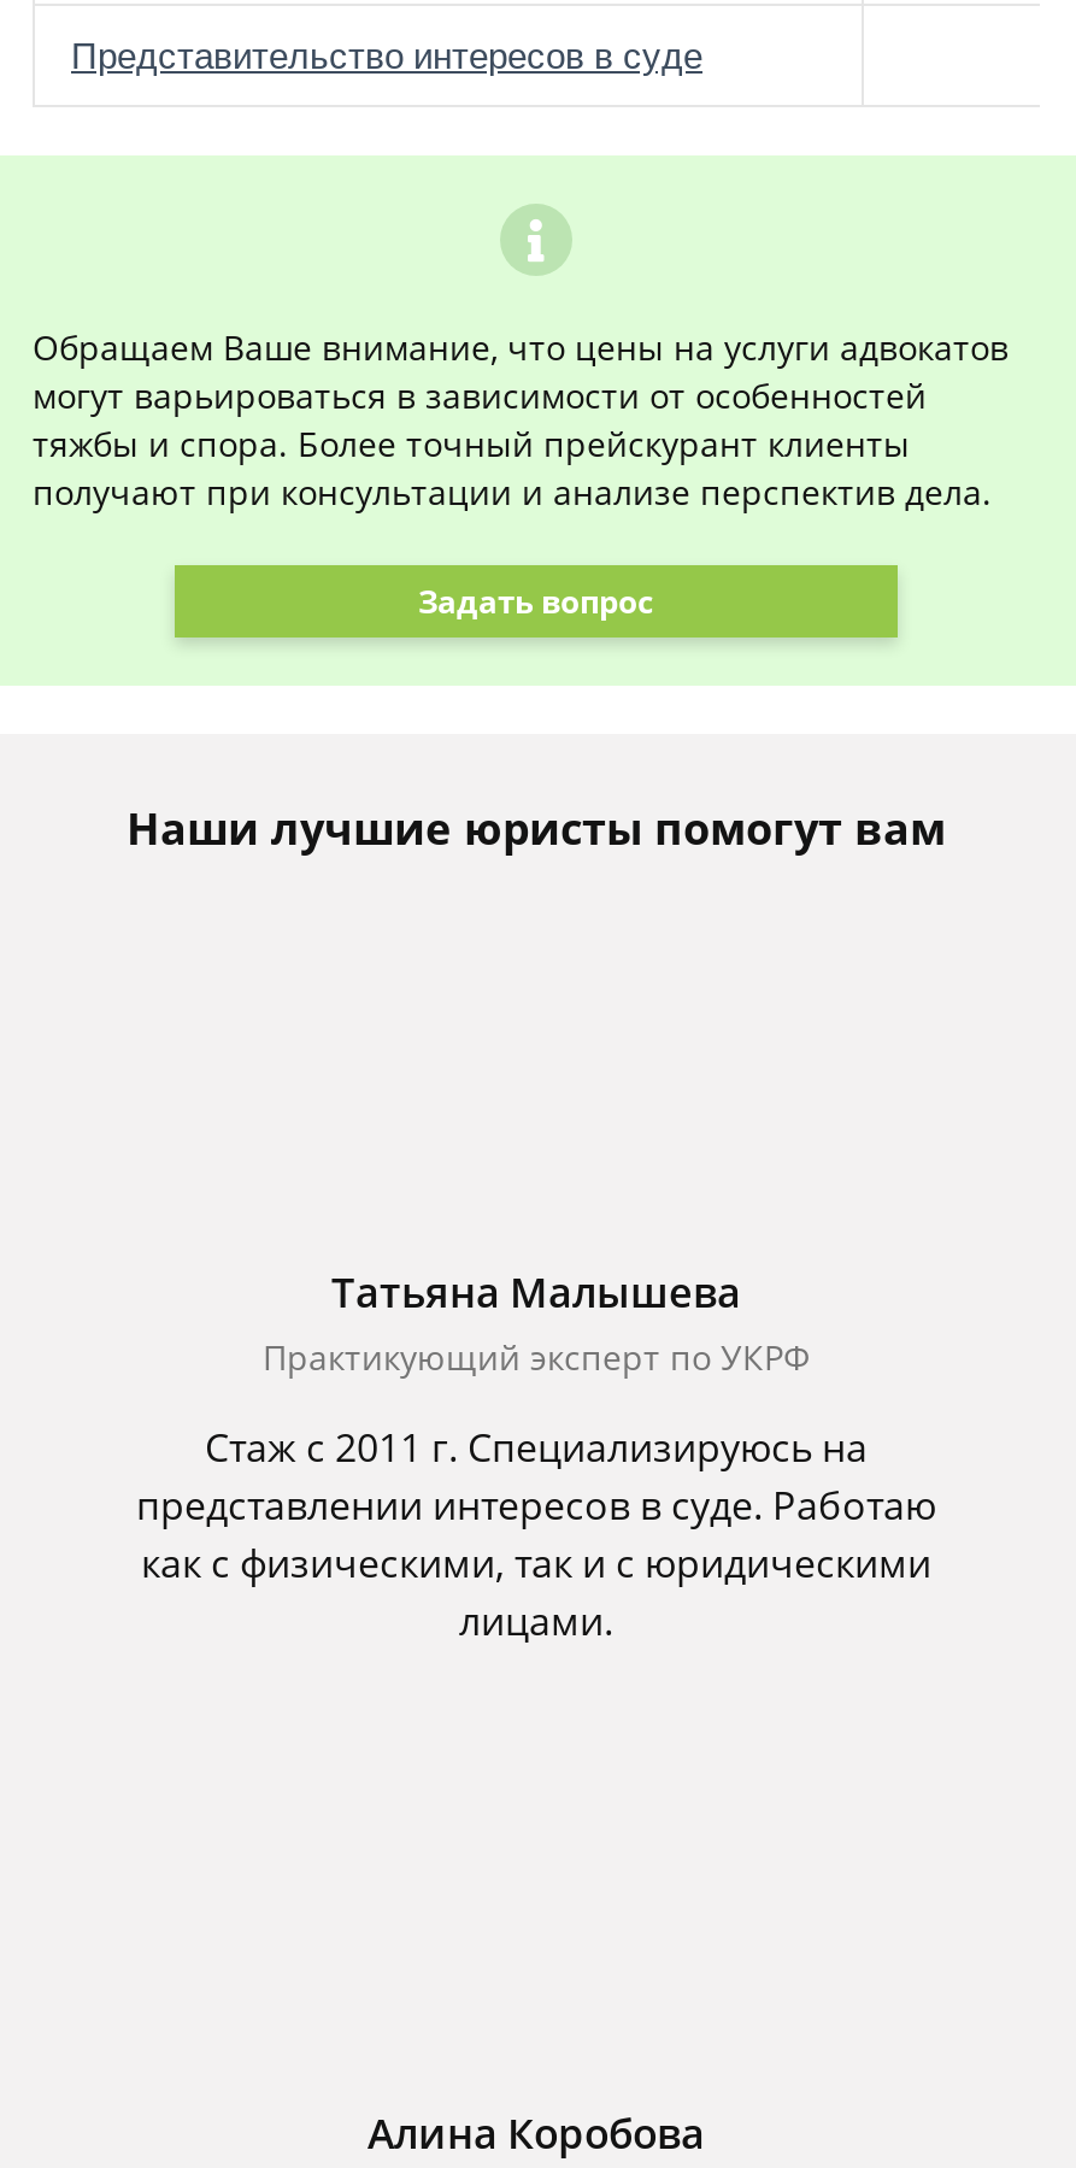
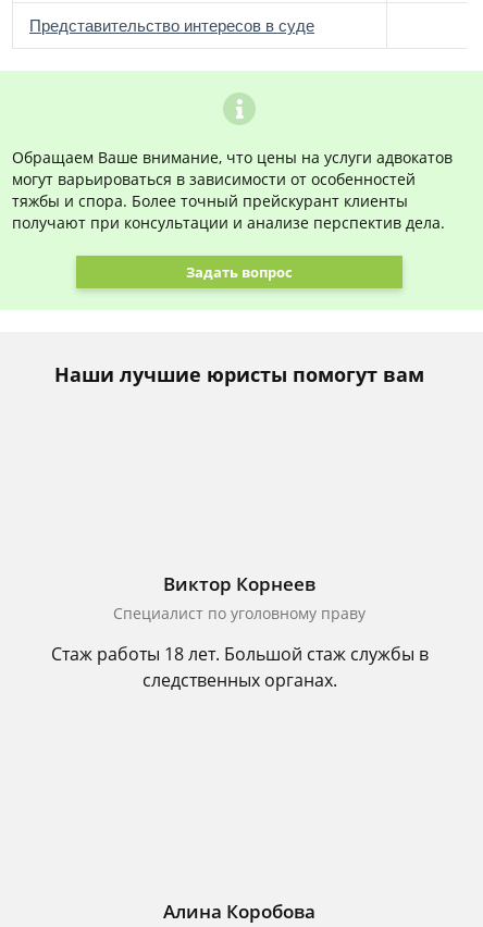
- Татьяна Малышева
- Практикующий эксперт по УКРФ
+ Виктор Корнеев
+ Cпециалист по уголовному праву

- Стаж с 2011 г. Специализируюсь на
- представлении интересов в суде. Работаю
- как с физическими, так и с юридическими
- лицами.
+ Стаж работы 18 лет. Большой стаж службы в
+ следственных органах.
